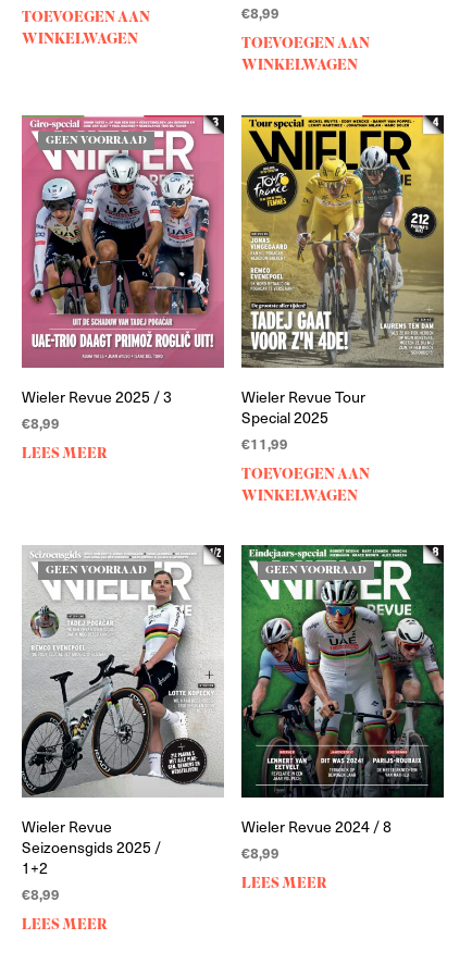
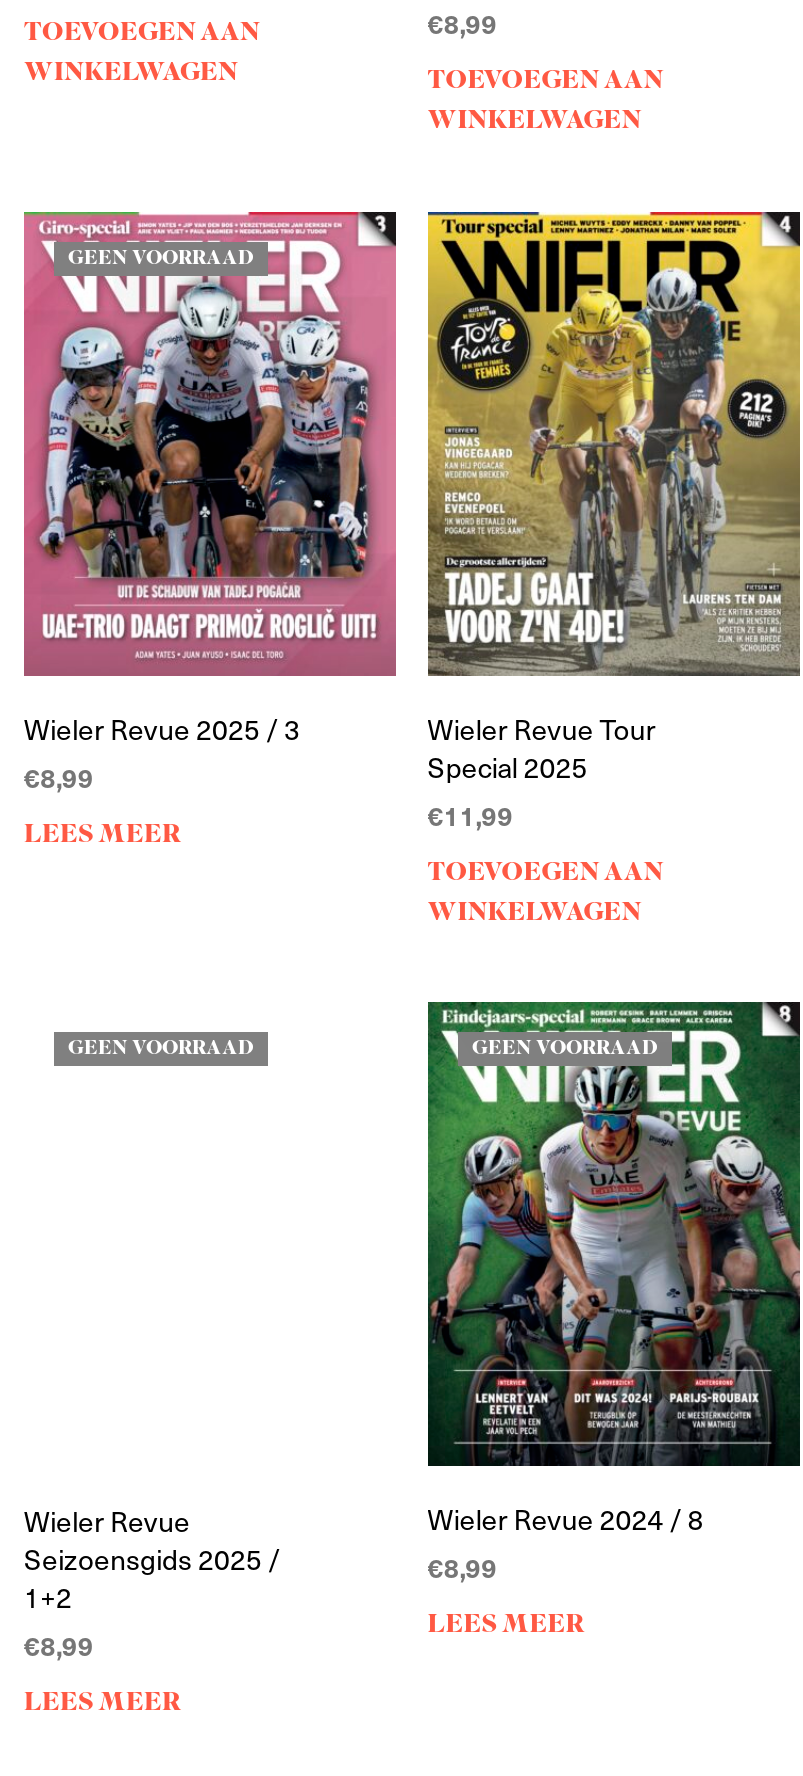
- [image]
